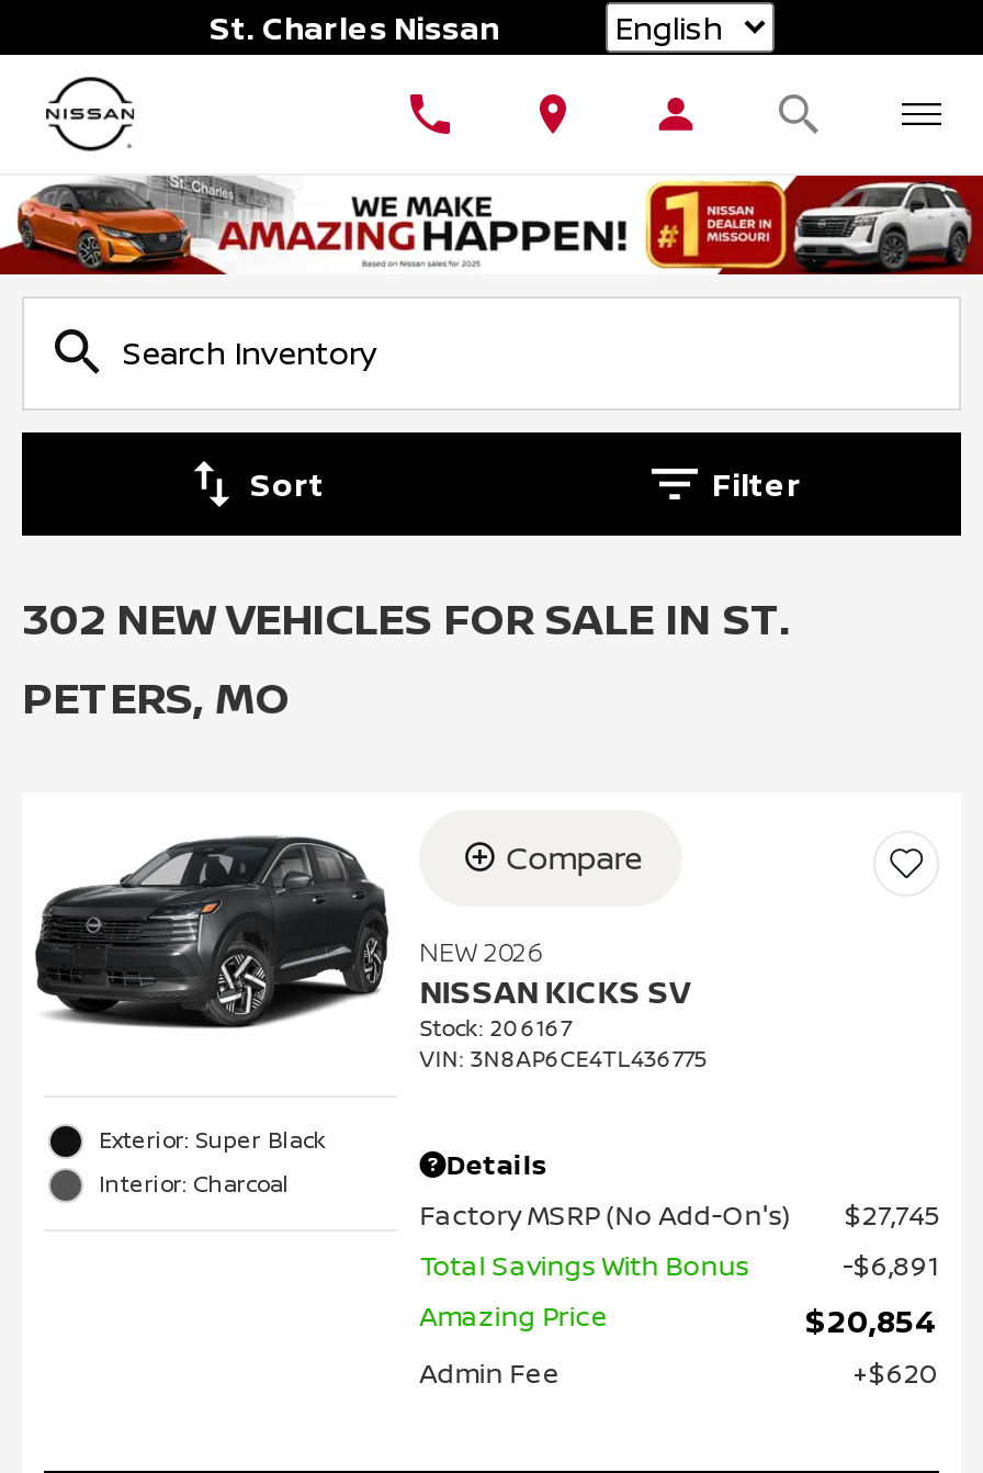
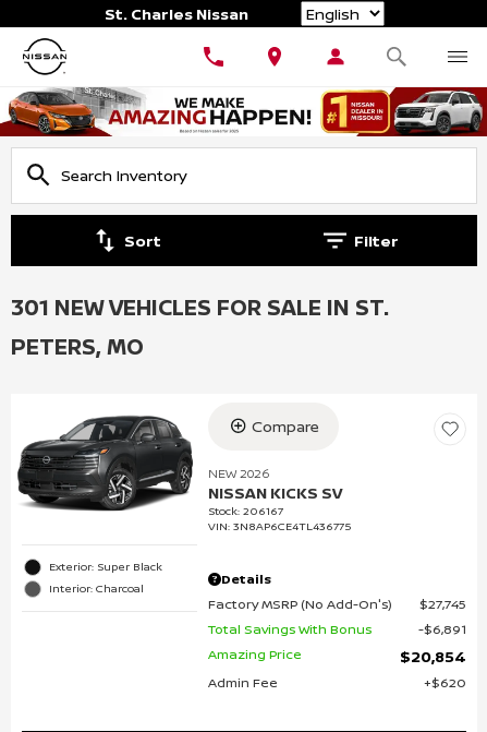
- 302 NEW VEHICLES FOR SALE IN ST.
+ 301 NEW VEHICLES FOR SALE IN ST.
